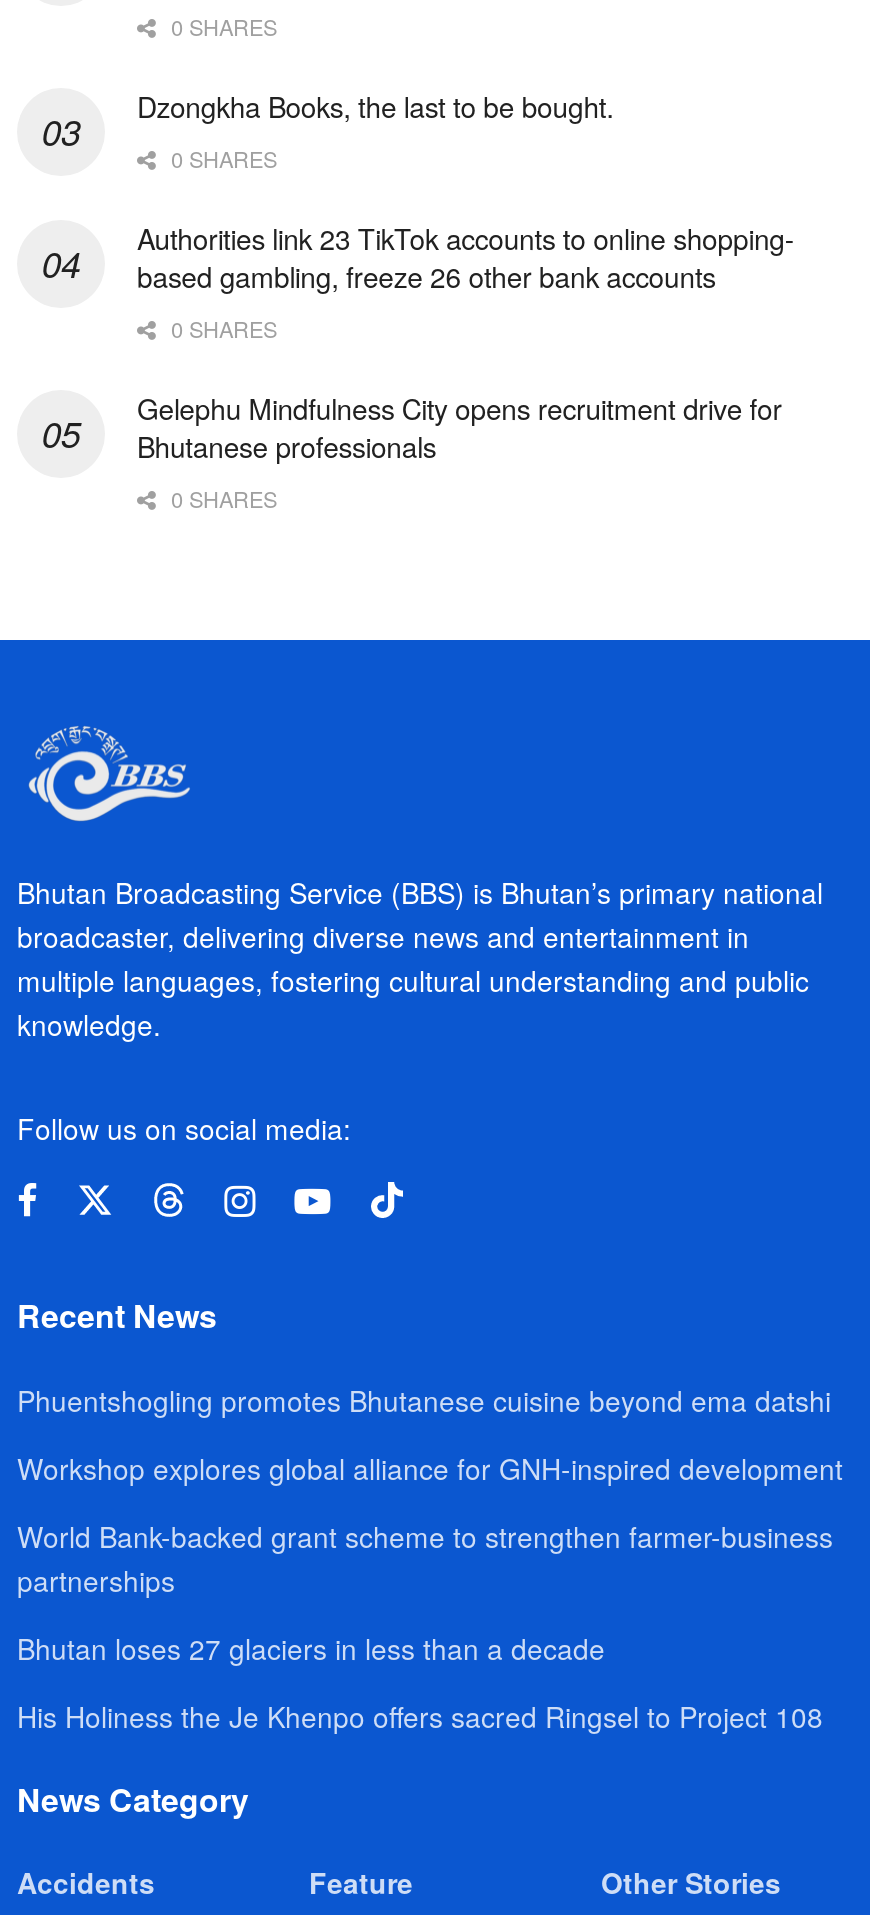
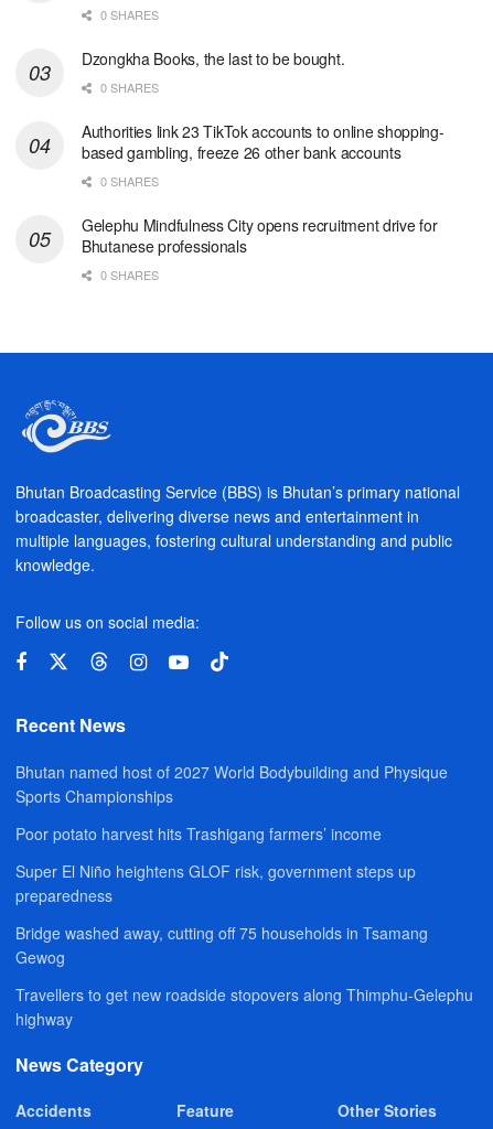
- Phuentshogling promotes Bhutanese cuisine beyond ema datshi
+ Bhutan named host of 2027 World Bodybuilding and Physique
+ Sports Championships

- Workshop explores global alliance for GNH-inspired development
+ Poor potato harvest hits Trashigang farmers’ income

- World Bank-backed grant scheme to strengthen farmer-business
- partnerships
+ Super El Niño heightens GLOF risk, government steps up
+ preparedness

- Bhutan loses 27 glaciers in less than a decade
+ Bridge washed away, cutting off 75 households in Tsamang
+ Gewog

- His Holiness the Je Khenpo offers sacred Ringsel to Project 108
+ Travellers to get new roadside stopovers along Thimphu-Gelephu
+ highway
